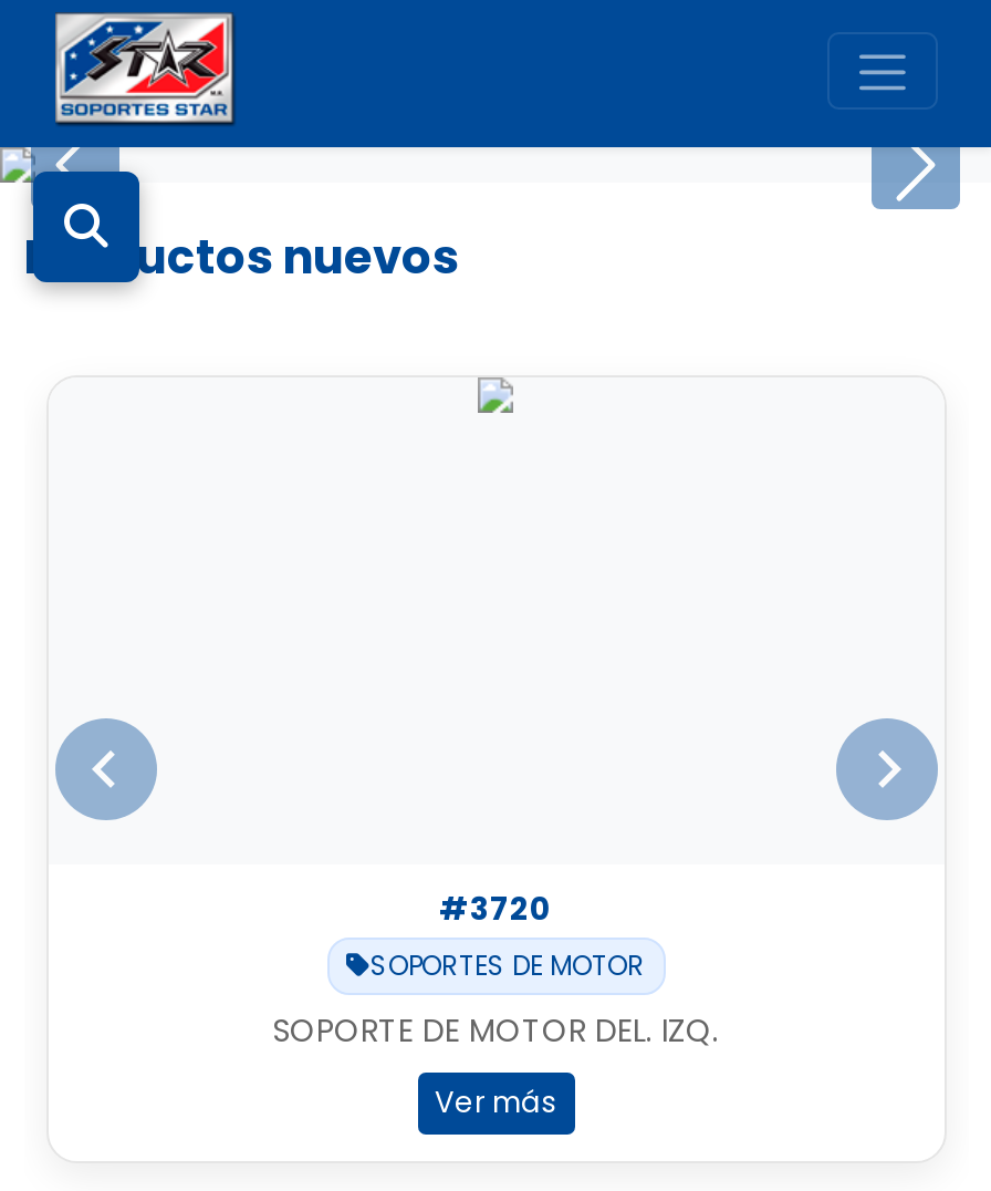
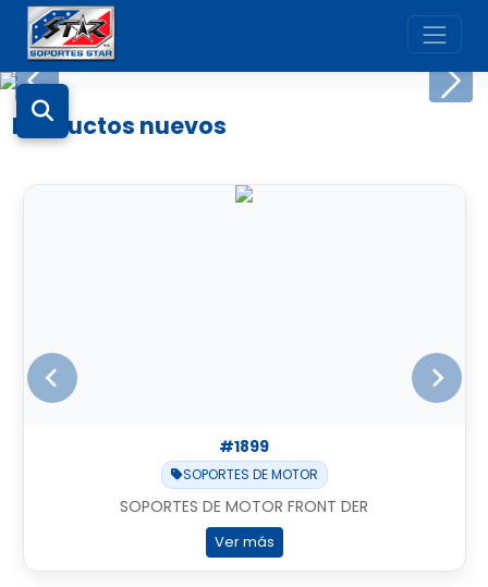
- #3720
+ #1899

- SOPORTE DE MOTOR DEL. IZQ.
+ SOPORTES DE MOTOR FRONT DER
